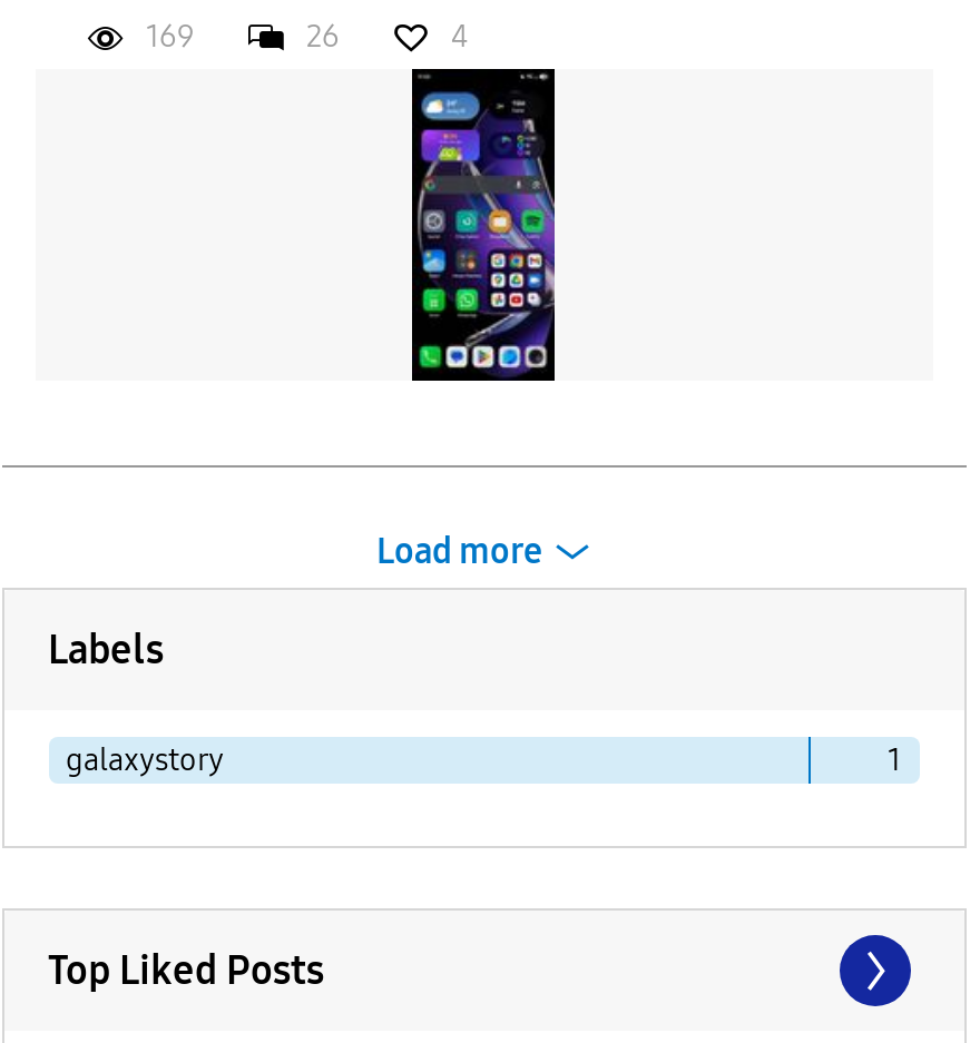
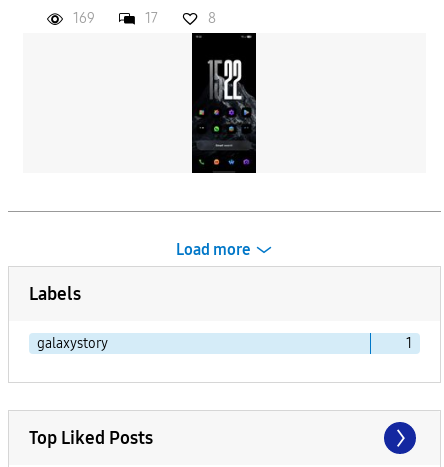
- 26
+ 17

- 4
+ 8

- [image]
+ [image]
